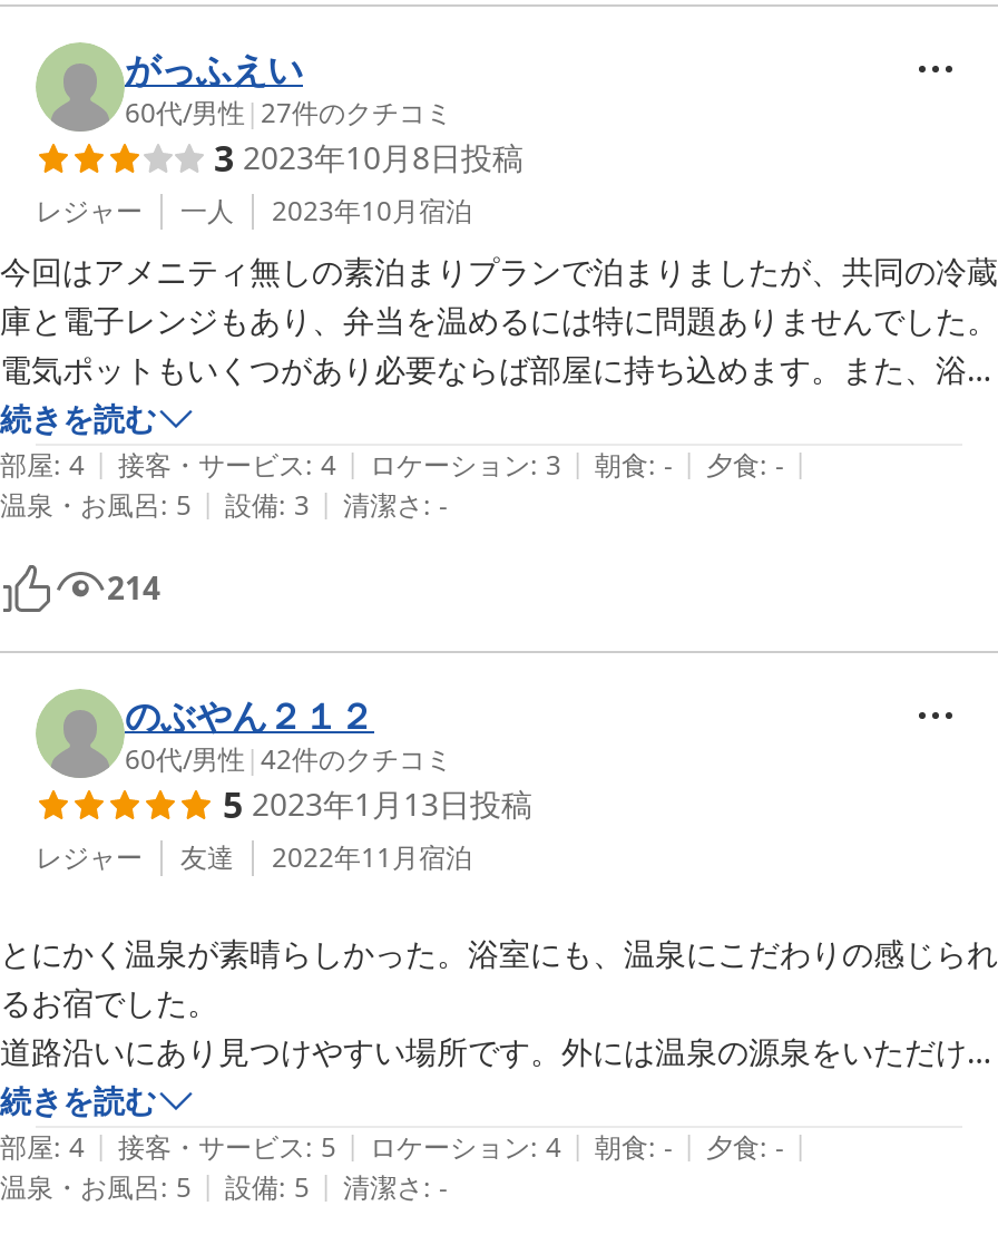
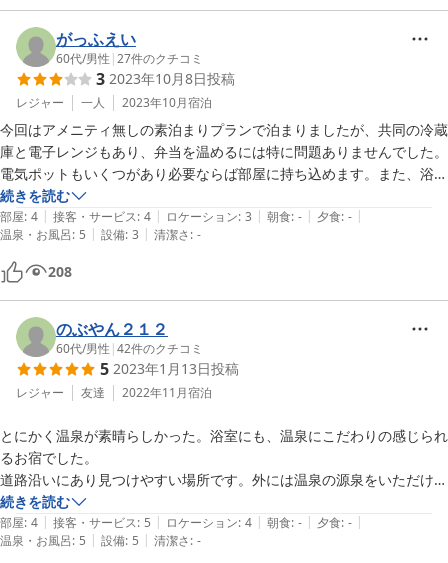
- 214
+ 208
